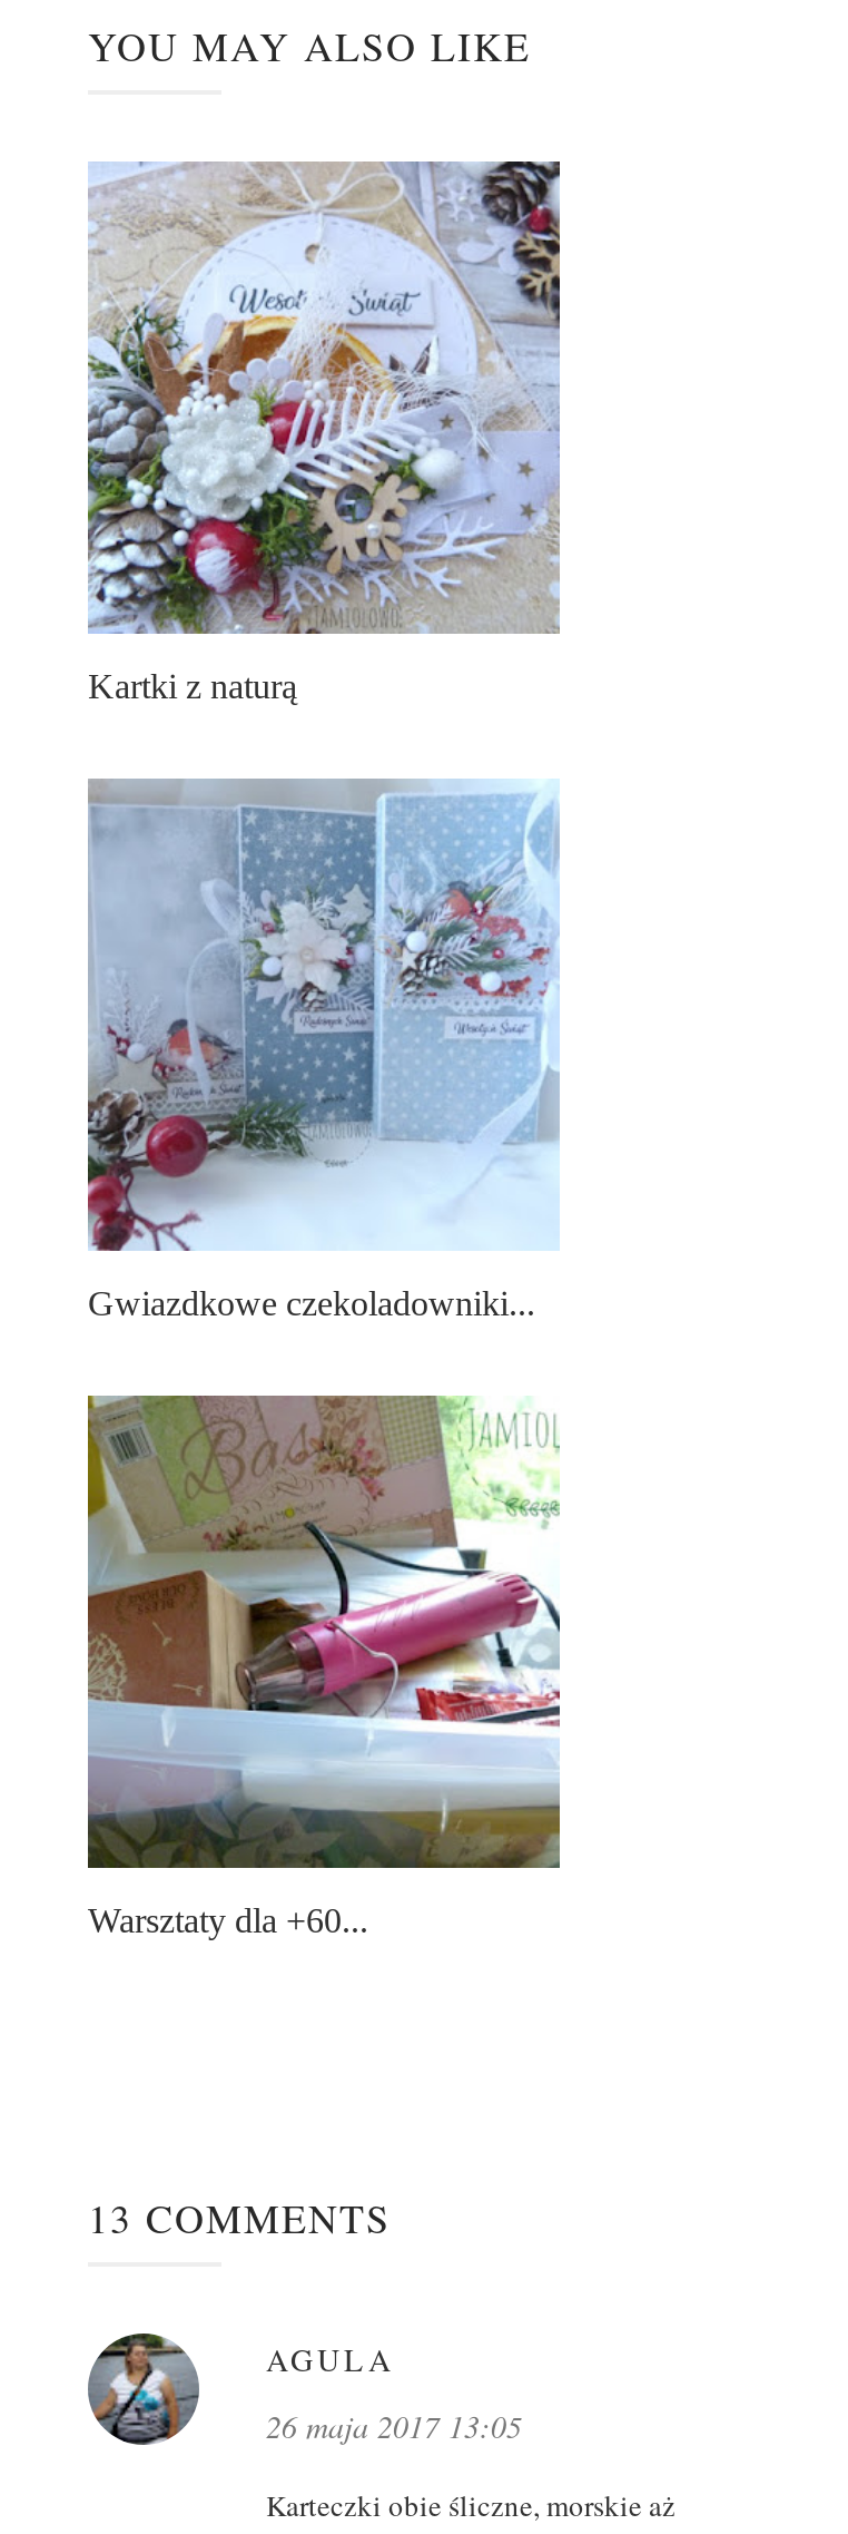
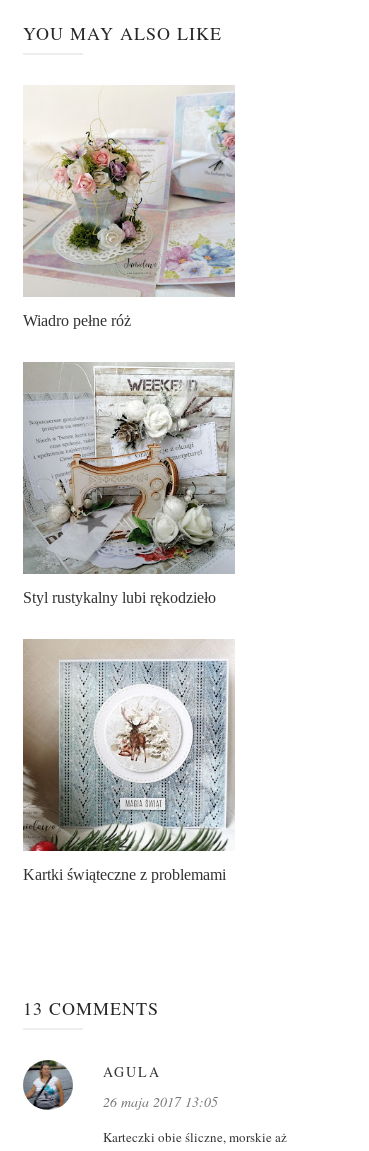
- [image]
- Kartki z naturą
+ [image]
+ Wiadro pełne róż

- [image]
- Gwiazdkowe czekoladowniki...
+ [image]
+ Styl rustykalny lubi rękodzieło

- [image]
- Warsztaty dla +60...
+ [image]
+ Kartki świąteczne z problemami
